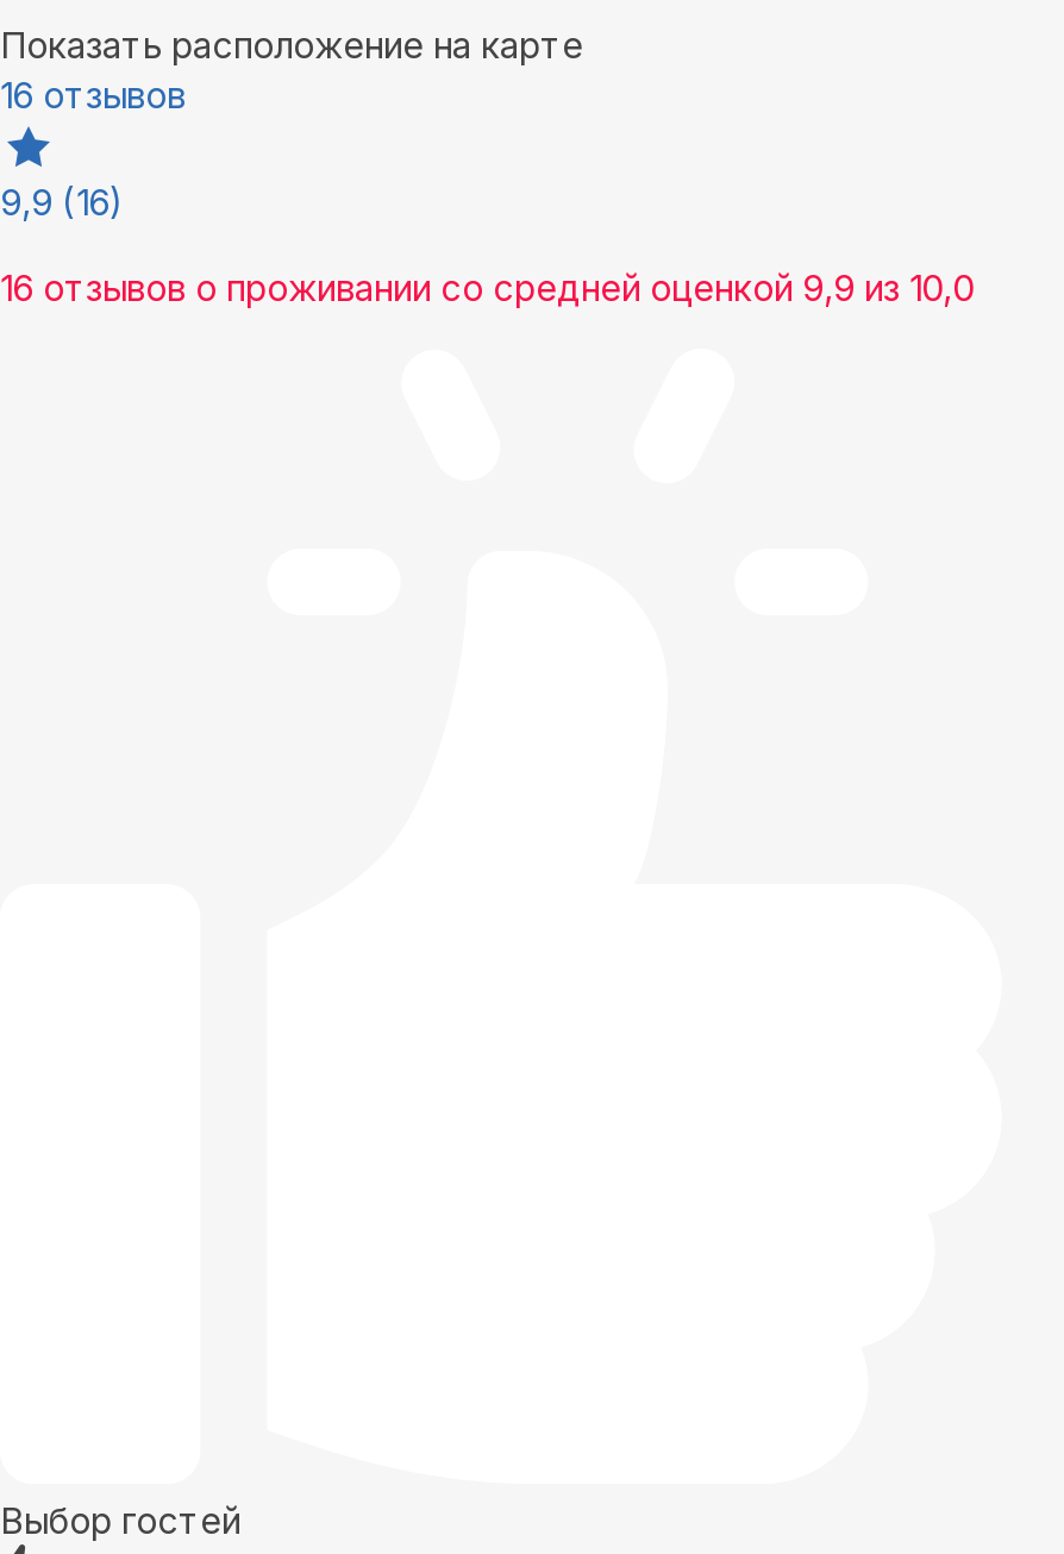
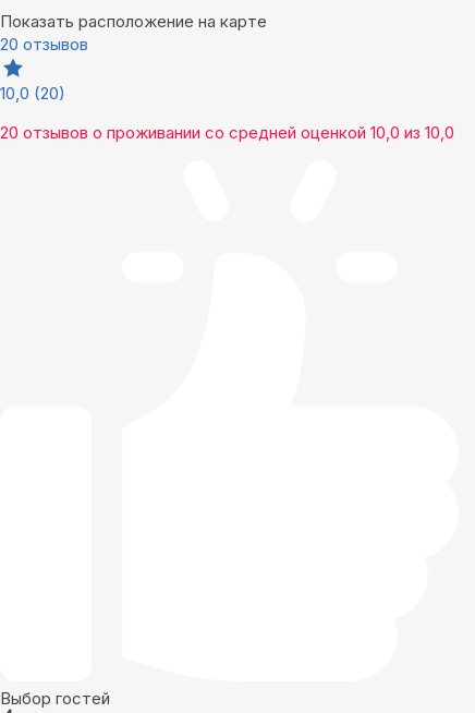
- 16 отзывов
+ 20 отзывов

- 9,9 (16)
+ 10,0 (20)

- 16 отзывов о проживании со средней оценкой 9,9 из 10,0
+ 20 отзывов о проживании со средней оценкой 10,0 из 10,0
